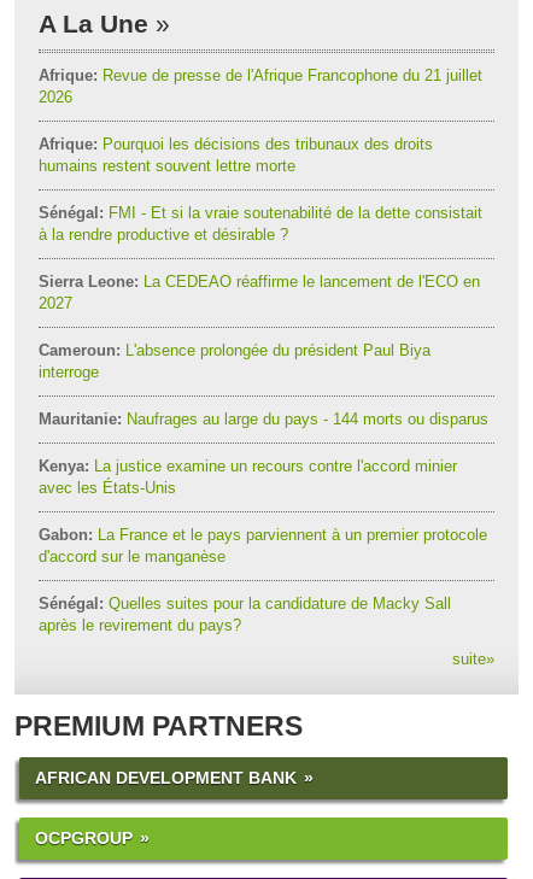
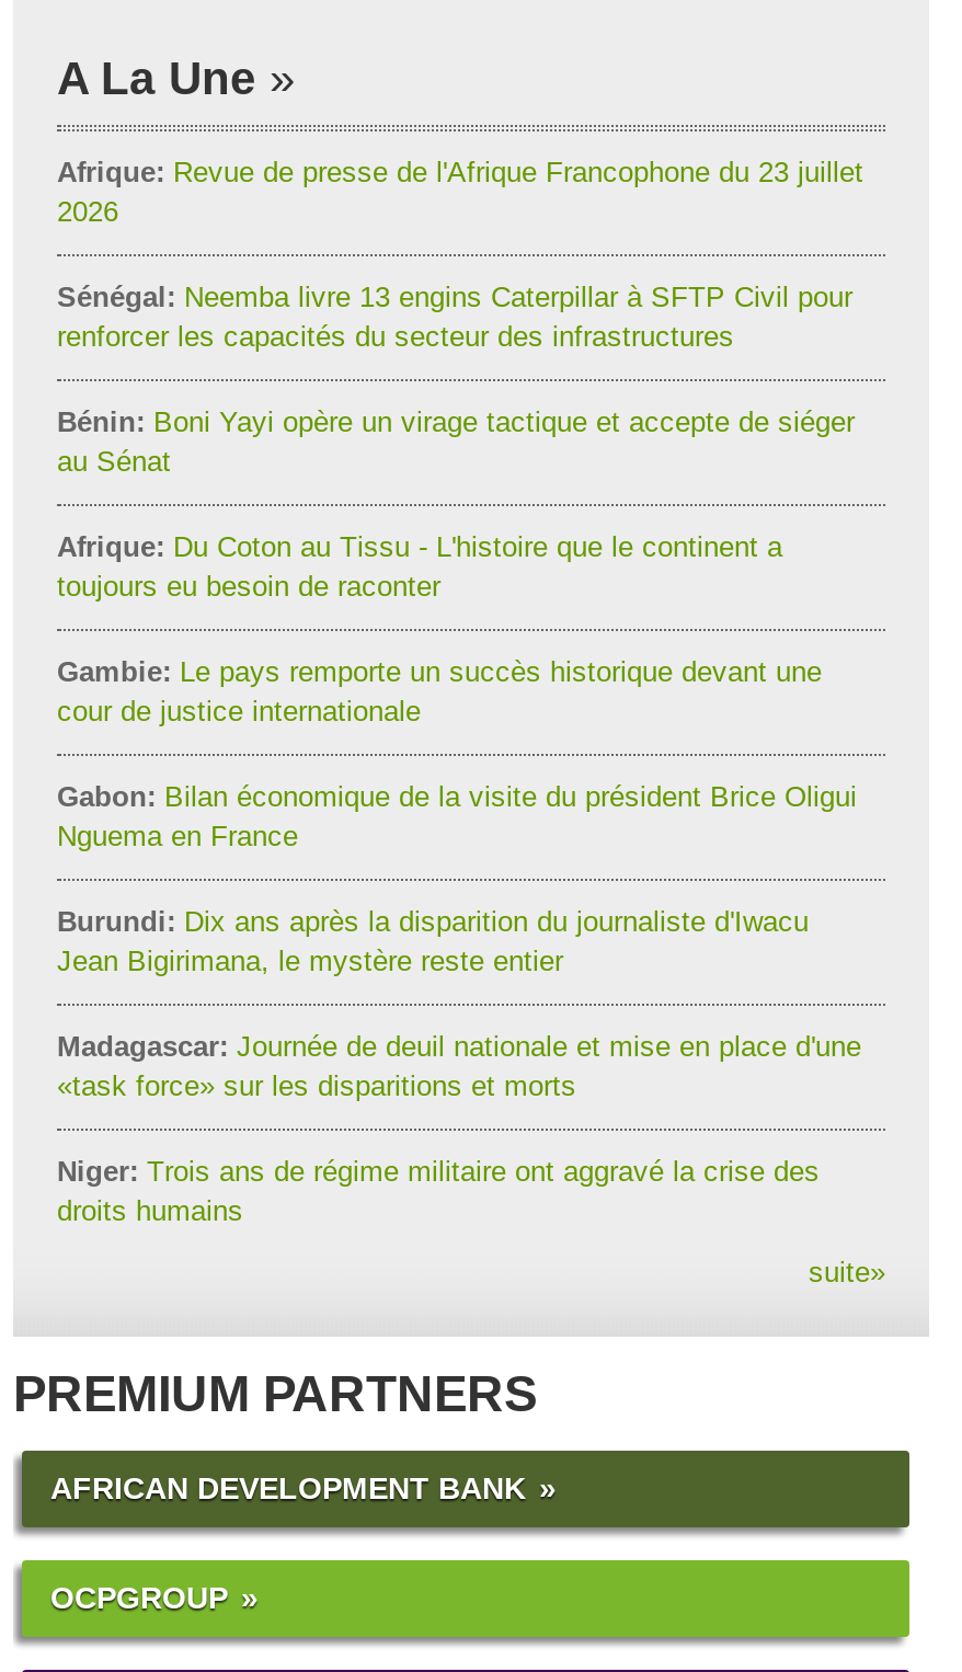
- Afrique: Revue de presse de l'Afrique Francophone du 21 juillet
+ Afrique: Revue de presse de l'Afrique Francophone du 23 juillet

- Afrique: Pourquoi les décisions des tribunaux des droits
- humains restent souvent lettre morte
+ Sénégal: Neemba livre 13 engins Caterpillar à SFTP Civil pour
+ renforcer les capacités du secteur des infrastructures

- Sénégal: FMI - Et si la vraie soutenabilité de la dette consistait
- à la rendre productive et désirable ?
+ Bénin: Boni Yayi opère un virage tactique et accepte de siéger
+ au Sénat

- Sierra Leone: La CEDEAO réaffirme le lancement de l'ECO en
- 2027
+ Afrique: Du Coton au Tissu - L'histoire que le continent a
+ toujours eu besoin de raconter

- Cameroun: L'absence prolongée du président Paul Biya
- interroge
+ Gambie: Le pays remporte un succès historique devant une
+ cour de justice internationale

- Mauritanie: Naufrages au large du pays - 144 morts ou disparus
+ Gabon: Bilan économique de la visite du président Brice Oligui
+ Nguema en France

- Kenya: La justice examine un recours contre l'accord minier
- avec les États-Unis
+ Burundi: Dix ans après la disparition du journaliste d'Iwacu
+ Jean Bigirimana, le mystère reste entier

- Gabon: La France et le pays parviennent à un premier protocole
- d'accord sur le manganèse
+ Madagascar: Journée de deuil nationale et mise en place d'une
+ «task force» sur les disparitions et morts

- Sénégal: Quelles suites pour la candidature de Macky Sall
- après le revirement du pays?
+ Niger: Trois ans de régime militaire ont aggravé la crise des
+ droits humains
